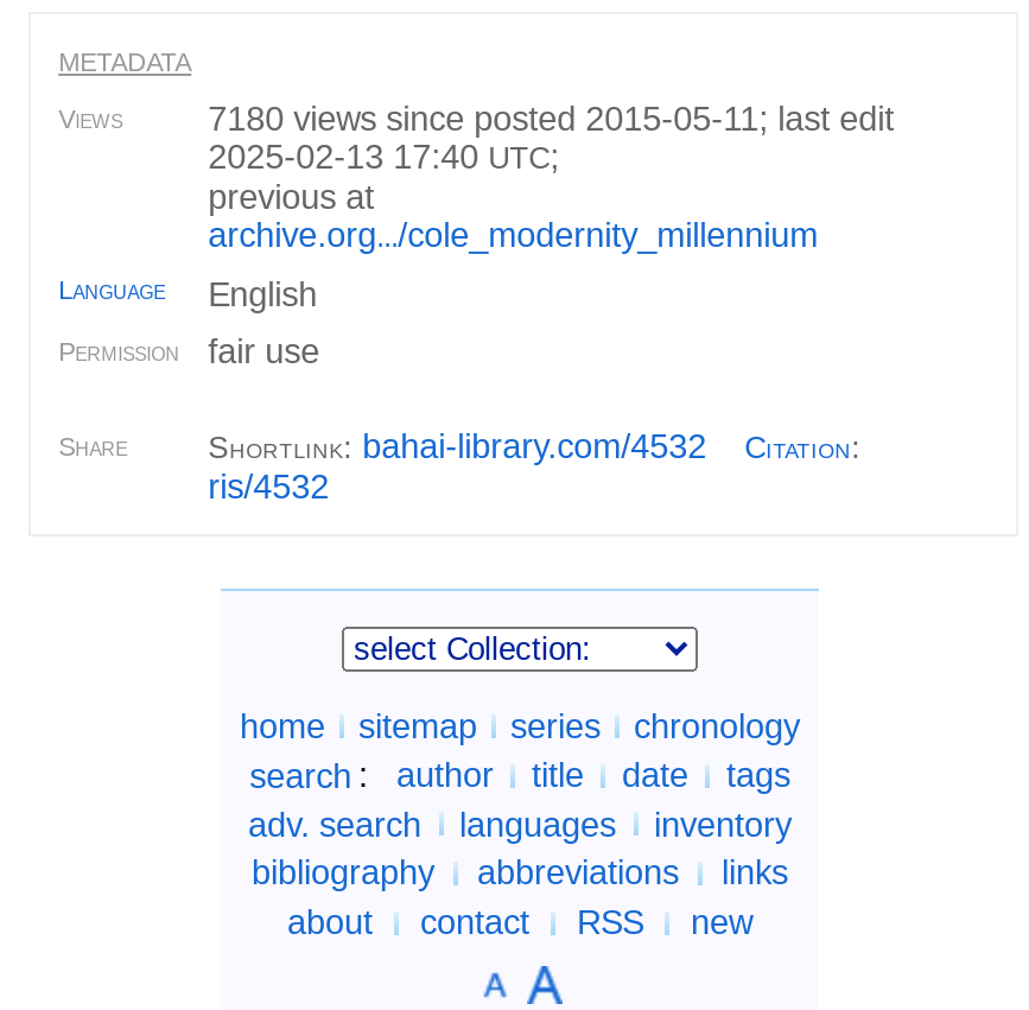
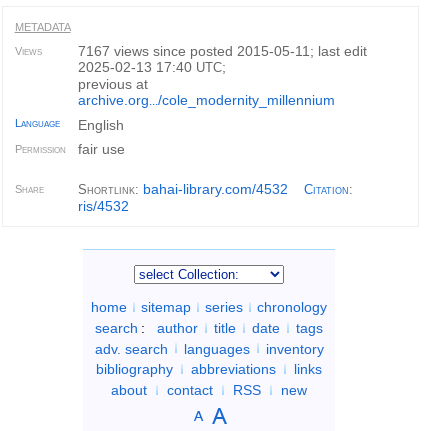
- 7180 views since posted 2015-05-11; last edit
+ 7167 views since posted 2015-05-11; last edit
